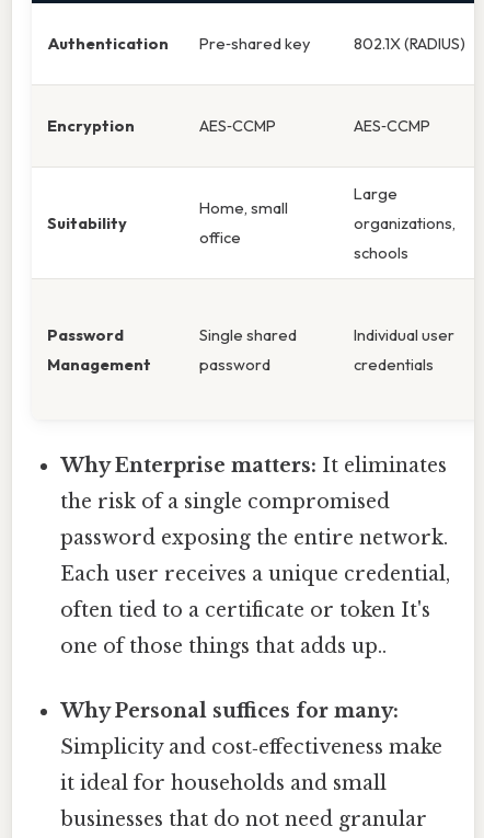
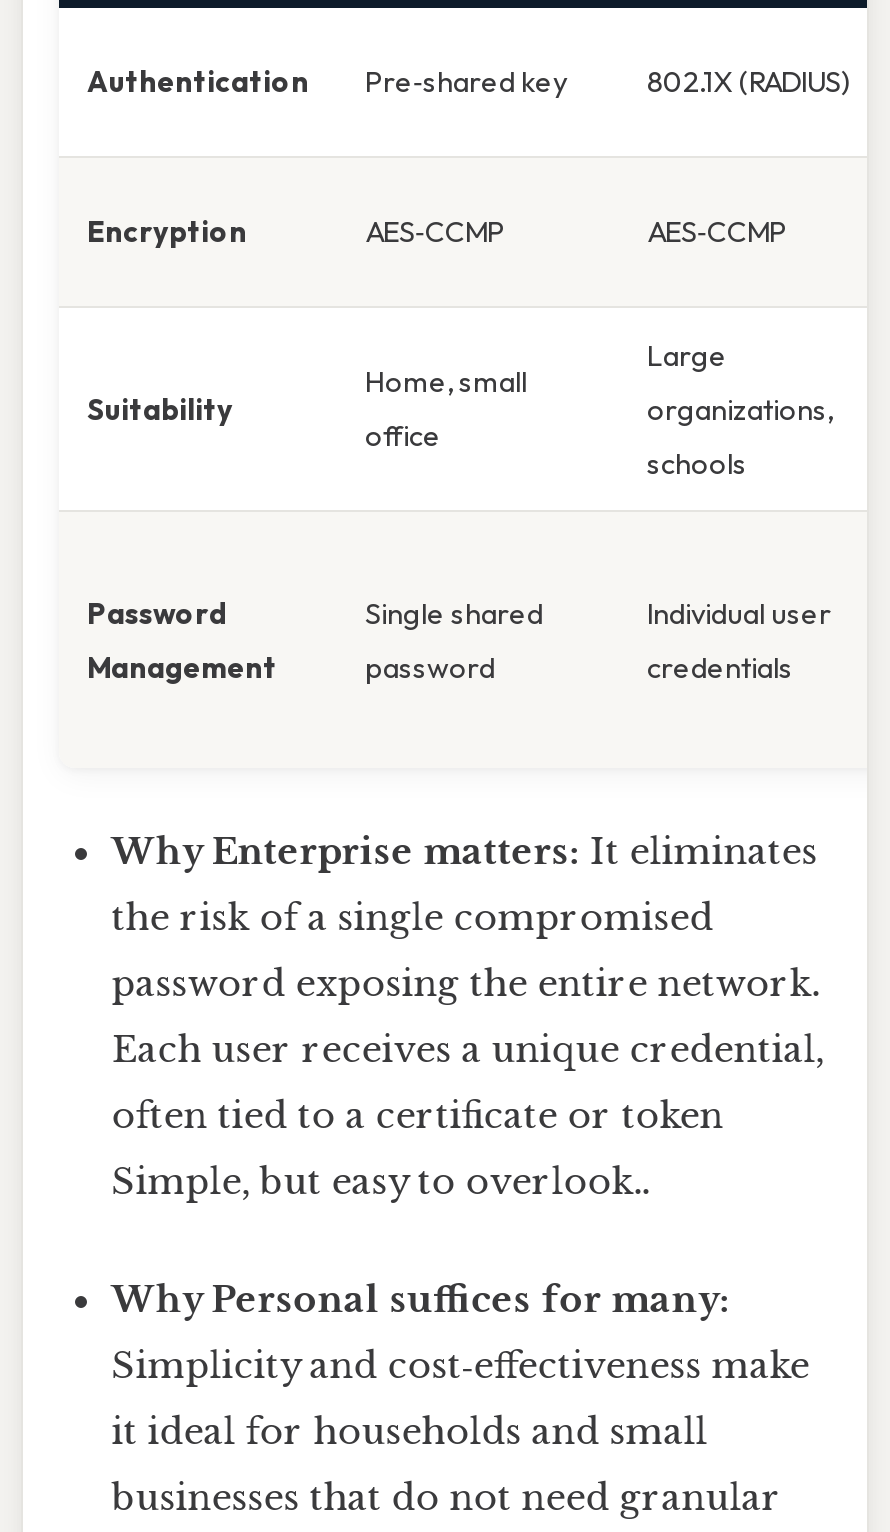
- often tied to a certificate or token It's
+ often tied to a certificate or token

- one of those things that adds up..
+ Simple, but easy to overlook..
